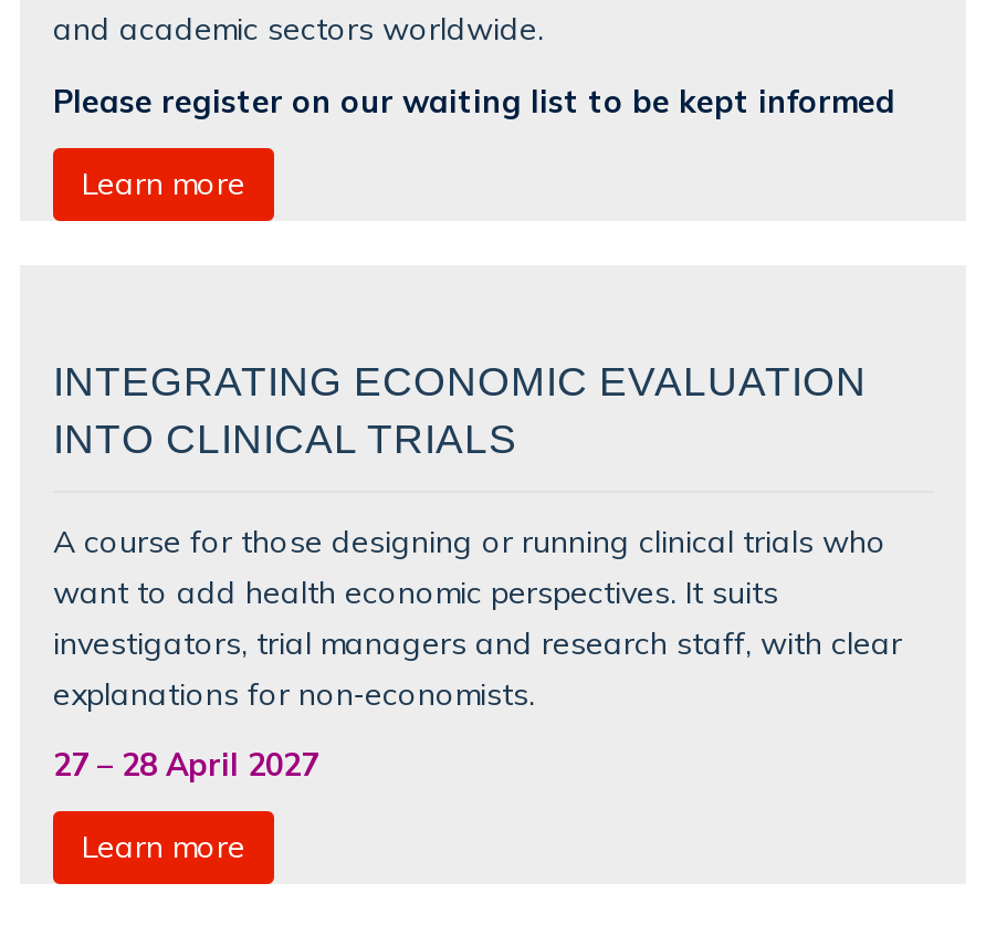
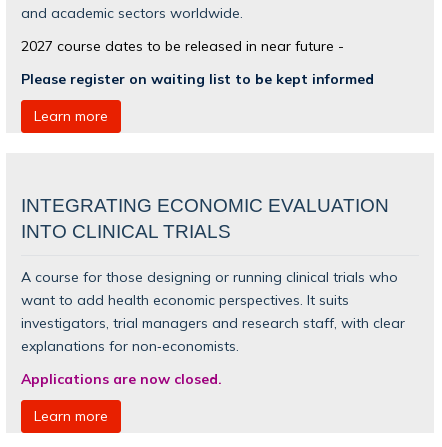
- Please register on our waiting list to be kept informed
+ 2027 course dates to be released in near future -
+ Please register on waiting list to be kept informed

- 27 – 28 April 2027
+ Applications are now closed.
